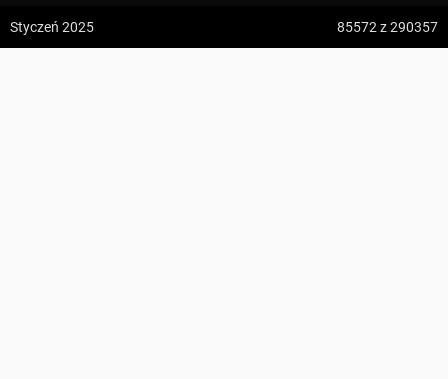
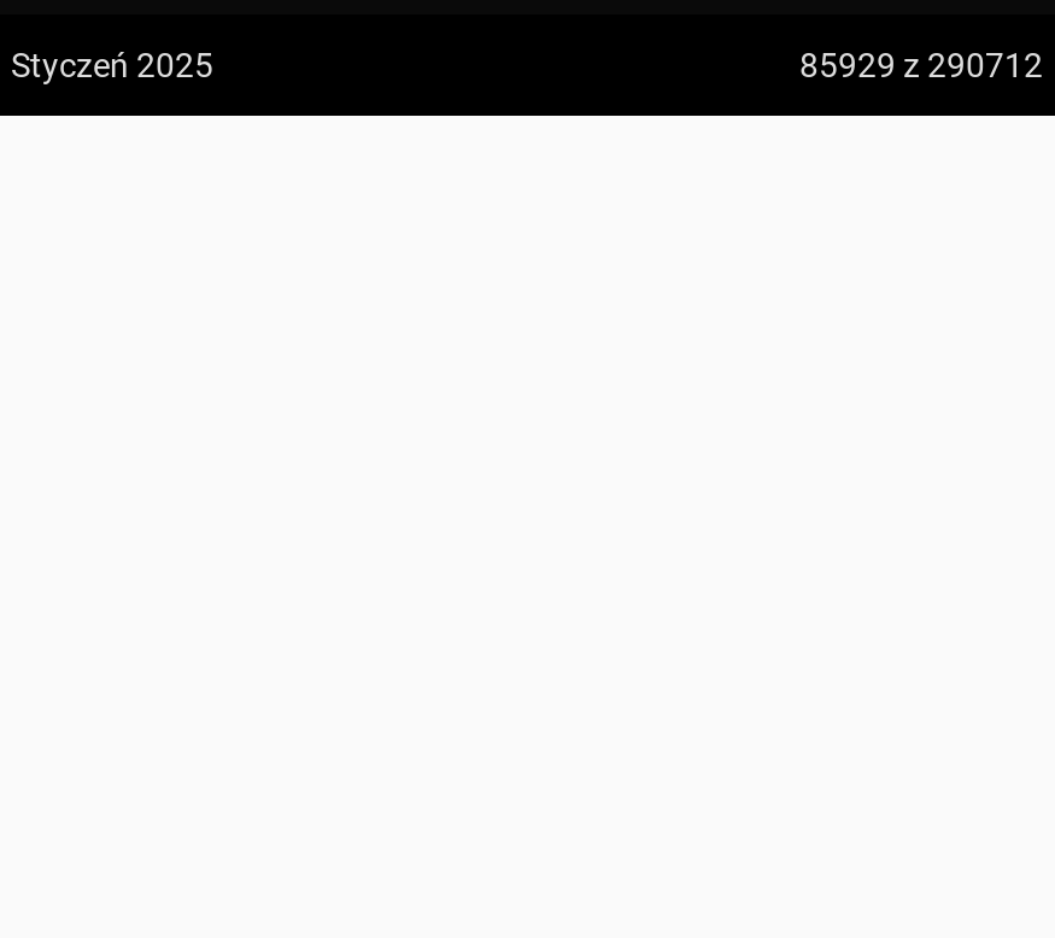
- 85572 z 290357
+ 85929 z 290712
